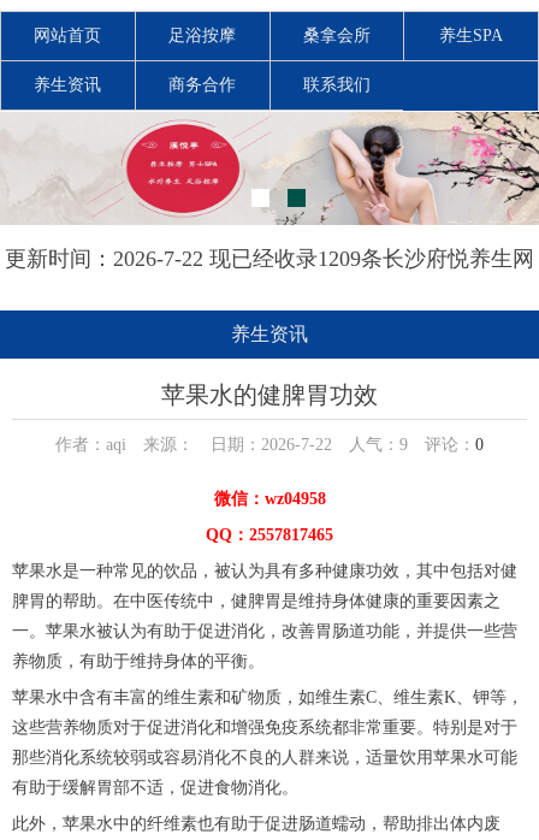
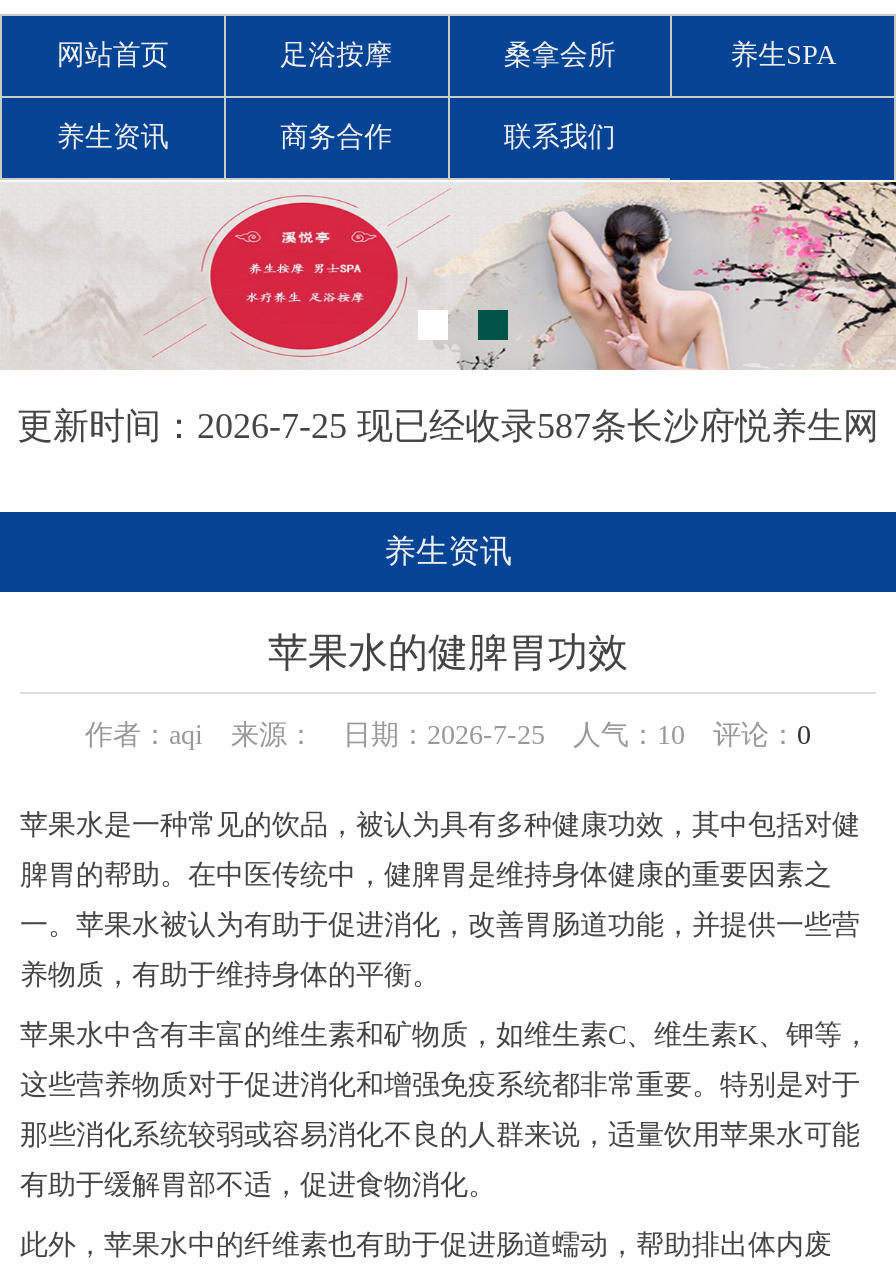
- 更新时间：2026-7-22 现已经收录1209条长沙府悦养生网
+ 更新时间：2026-7-25 现已经收录587条长沙府悦养生网

- 作者：aqi 来源： 日期：2026-7-22 人气：9评论：0
- 微信：wz04958
- QQ：2557817465
+ 作者：aqi 来源： 日期：2026-7-25 人气：10评论：0
